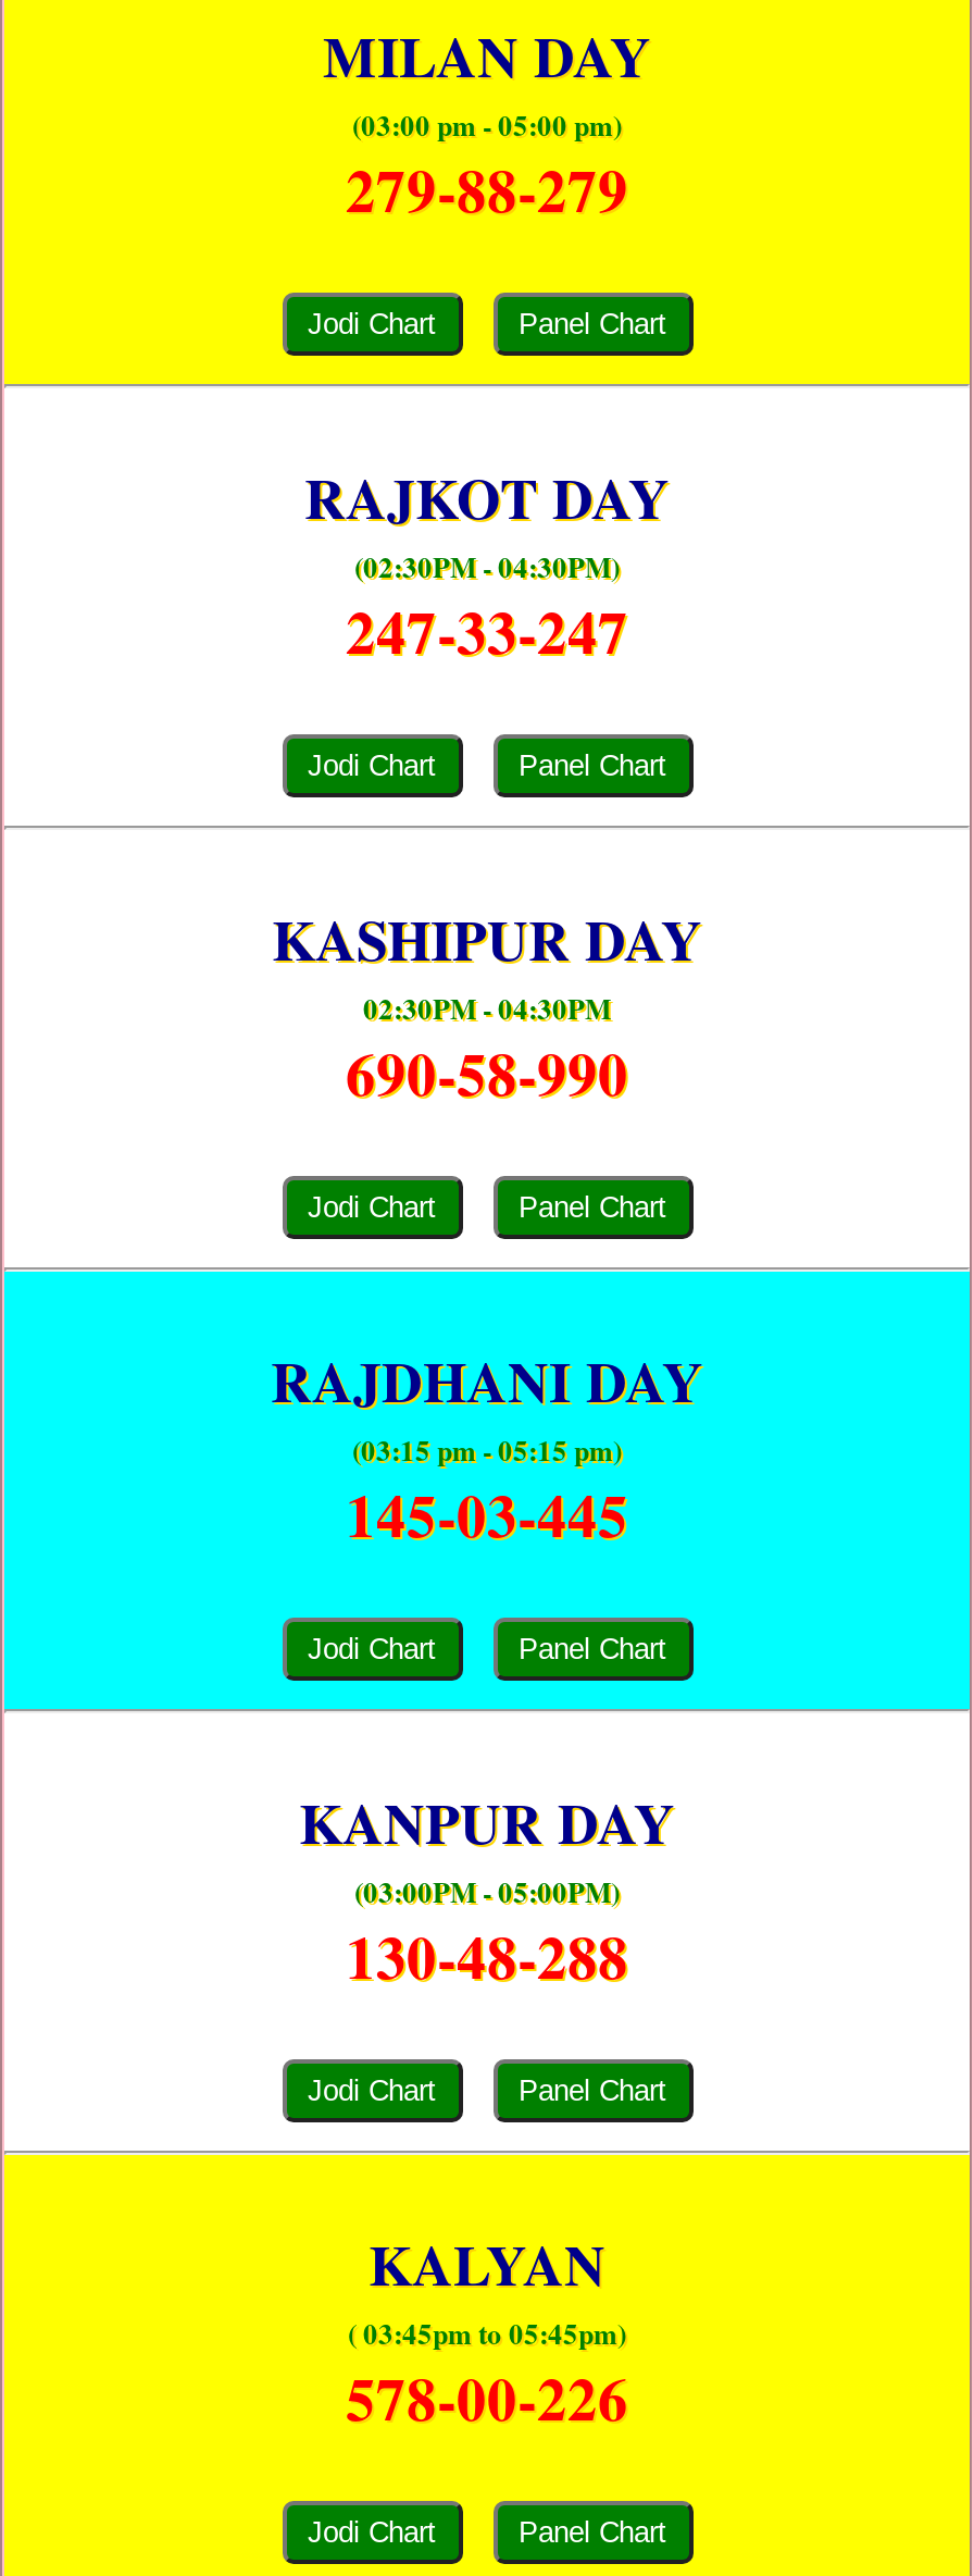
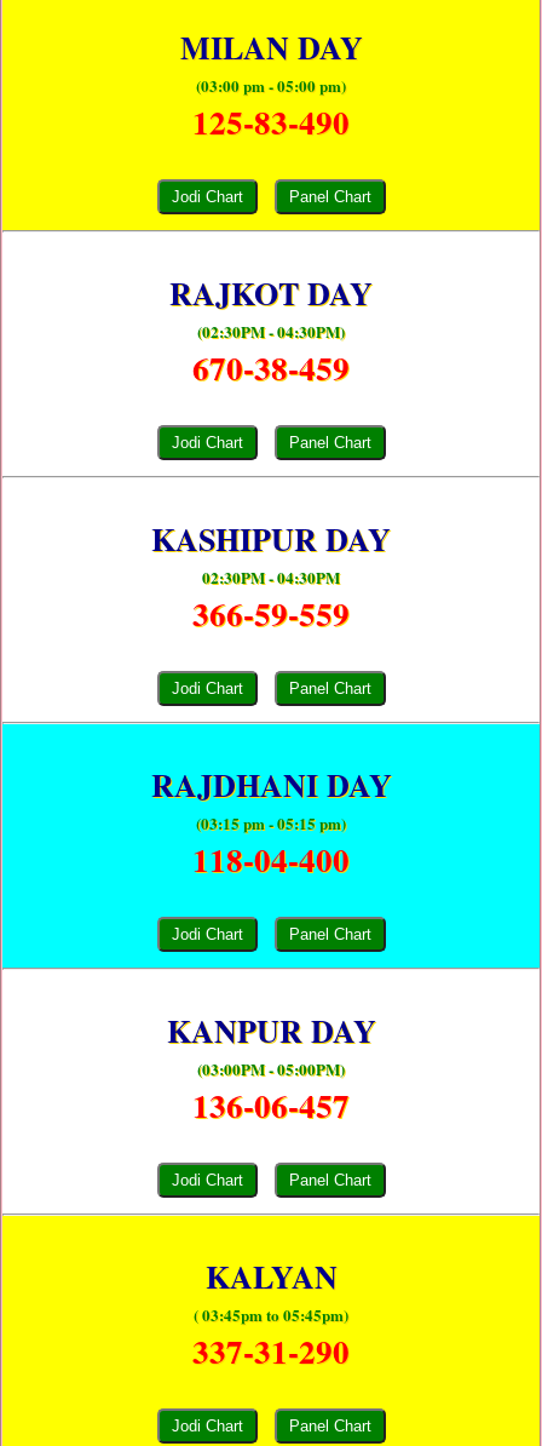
- 279-88-279
+ 125-83-490

- 247-33-247
+ 670-38-459

- 690-58-990
+ 366-59-559

- 145-03-445
+ 118-04-400

- 130-48-288
+ 136-06-457

- 578-00-226
+ 337-31-290
